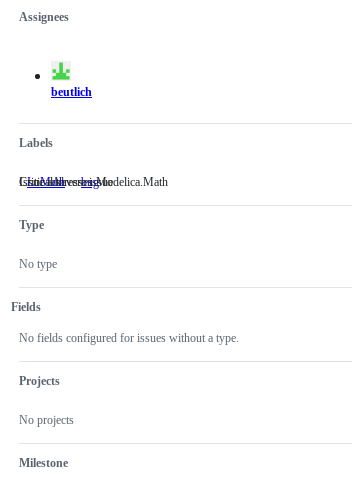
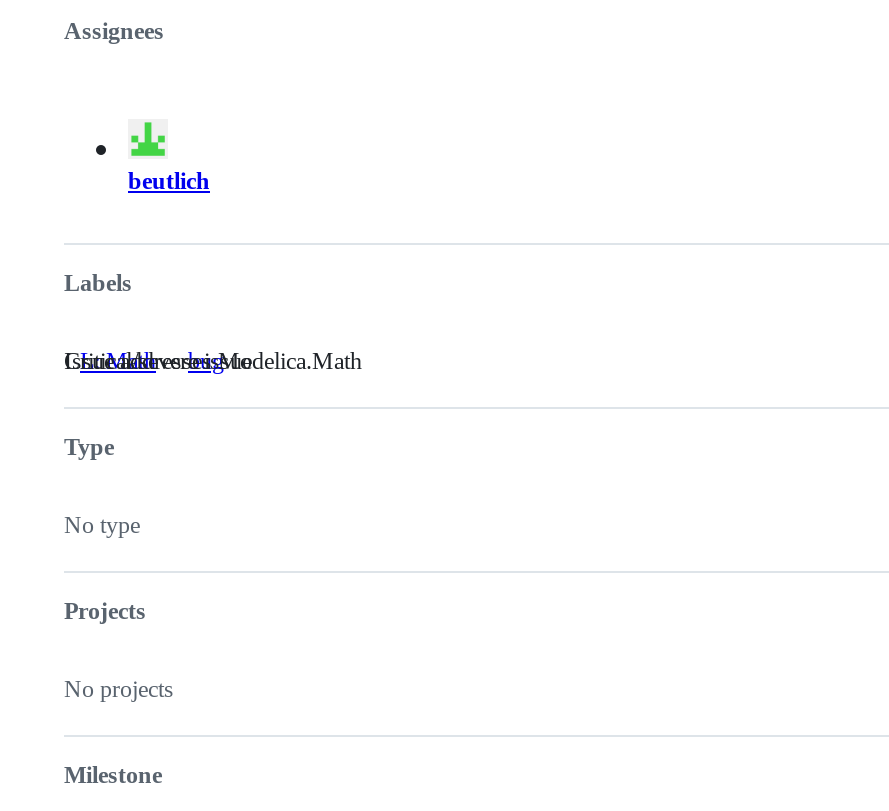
- Fields
- No fields configured for issues without a type.
